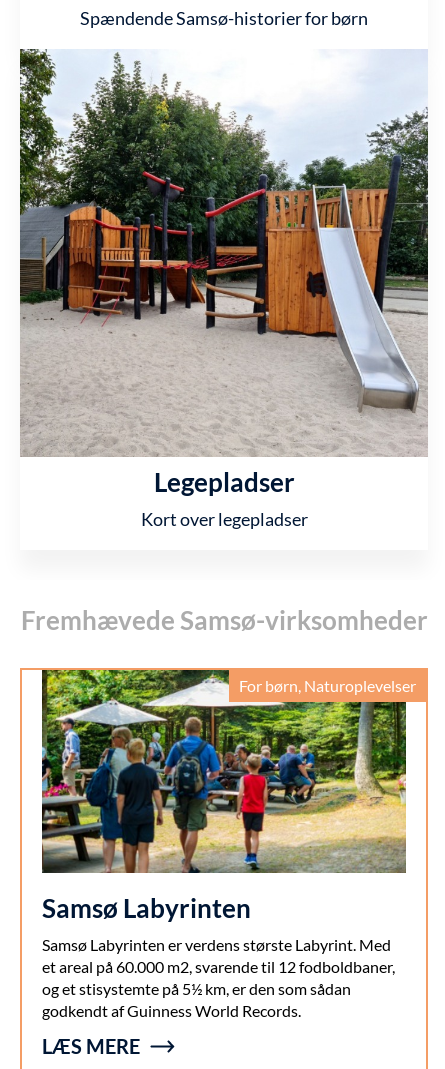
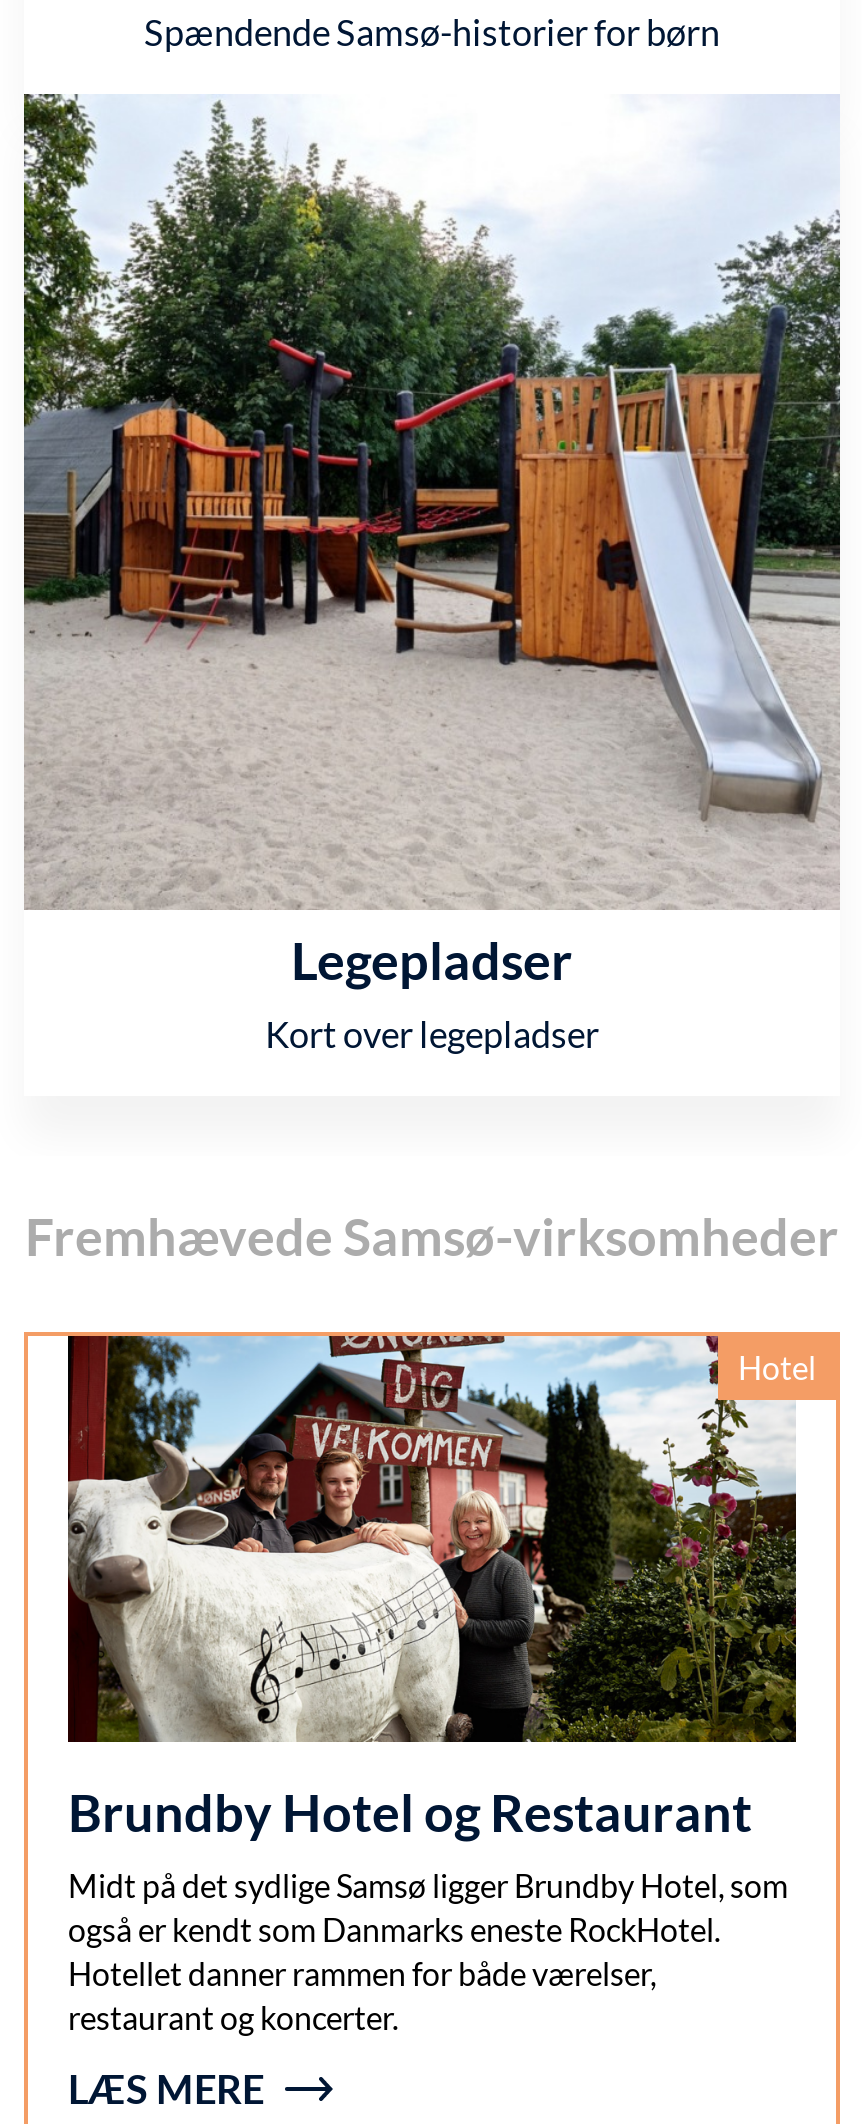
- [image]
- For børn, Naturoplevelser
+ [image]
+ Hotel

- Samsø Labyrinten
- Samsø Labyrinten er verdens største Labyrint. Med
- et areal på 60.000 m2, svarende til 12 fodboldbaner,
- og et stisystemte på 5½ km, er den som sådan
- godkendt af Guinness World Records.
+ Brundby Hotel og Restaurant
+ Midt på det sydlige Samsø ligger Brundby Hotel, som
+ også er kendt som Danmarks eneste RockHotel.
+ Hotellet danner rammen for både værelser,
+ restaurant og koncerter.
